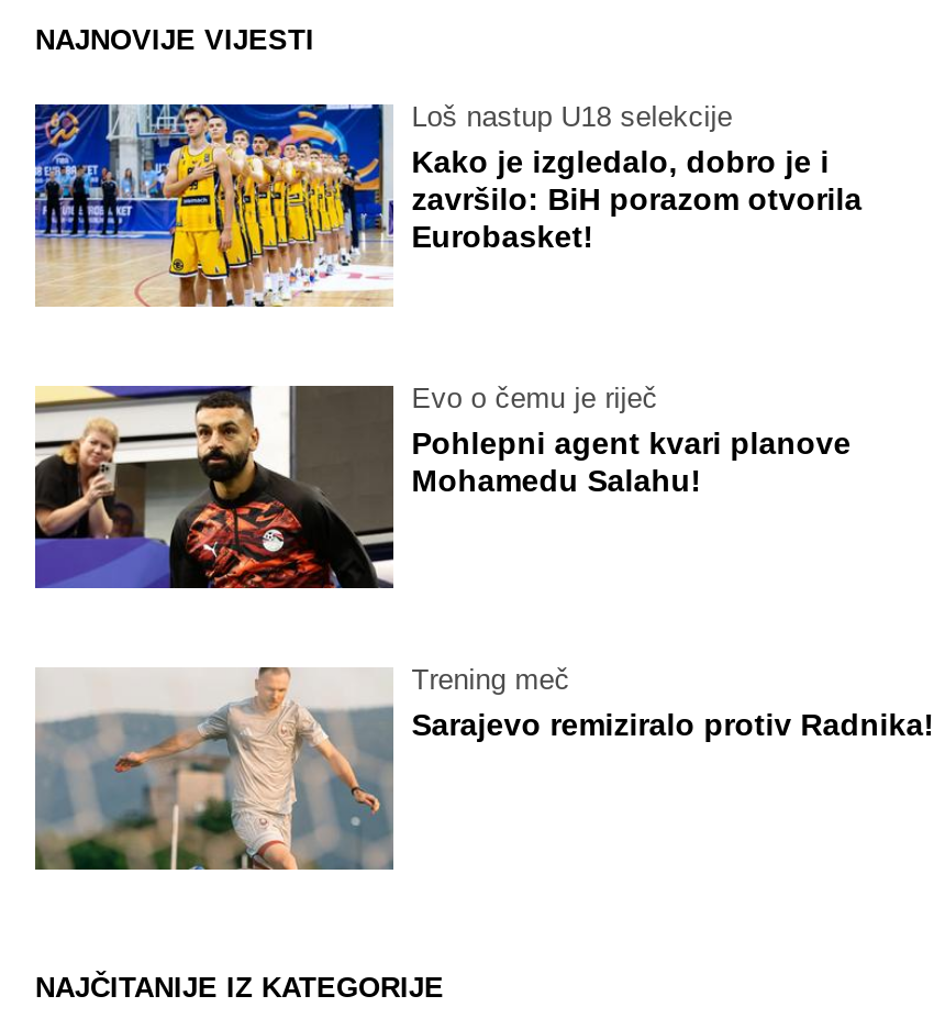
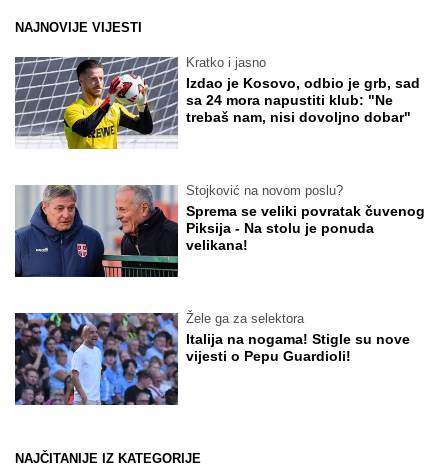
- [image]
- Loš nastup U18 selekcije
- Kako je izgledalo, dobro je i
- završilo: BiH porazom otvorila
- Eurobasket!
+ [image]
+ Kratko i jasno
+ Izdao je Kosovo, odbio je grb, sad
+ sa 24 mora napustiti klub: "Ne
+ trebaš nam, nisi dovoljno dobar"

- [image]
- Evo o čemu je riječ
- Pohlepni agent kvari planove
- Mohamedu Salahu!
+ [image]
+ Stojković na novom poslu?
+ Sprema se veliki povratak čuvenog
+ Piksija - Na stolu je ponuda
+ velikana!

- [image]
- Trening meč
- Sarajevo remiziralo protiv Radnika!
+ [image]
+ Žele ga za selektora
+ Italija na nogama! Stigle su nove
+ vijesti o Pepu Guardioli!
